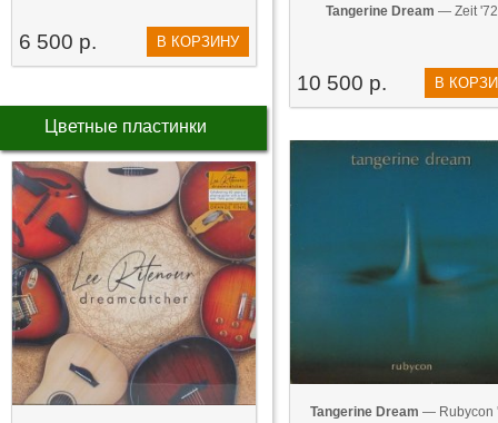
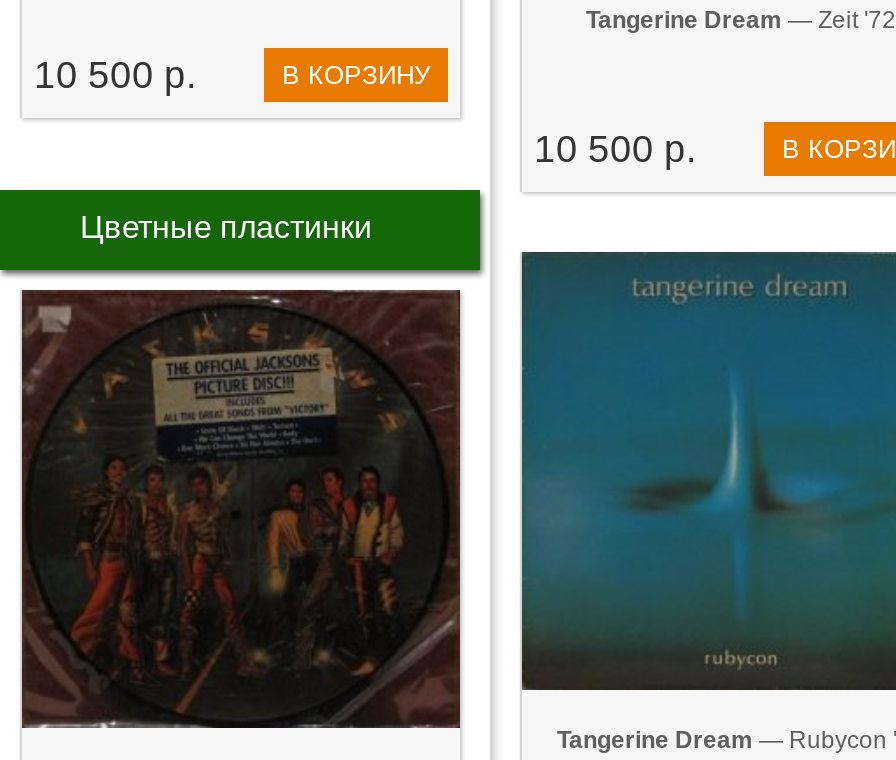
- 6 500 р.
+ 10 500 р.

- [image]
+ [image]
